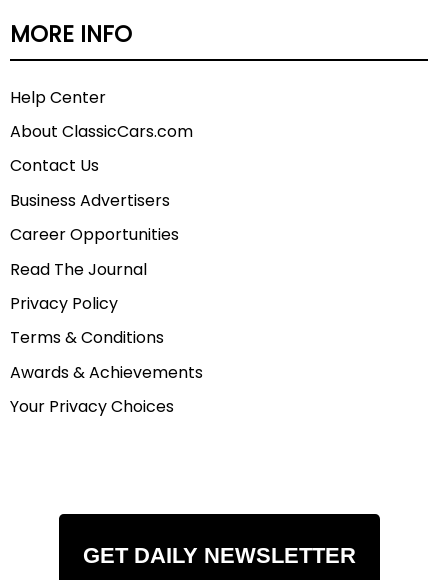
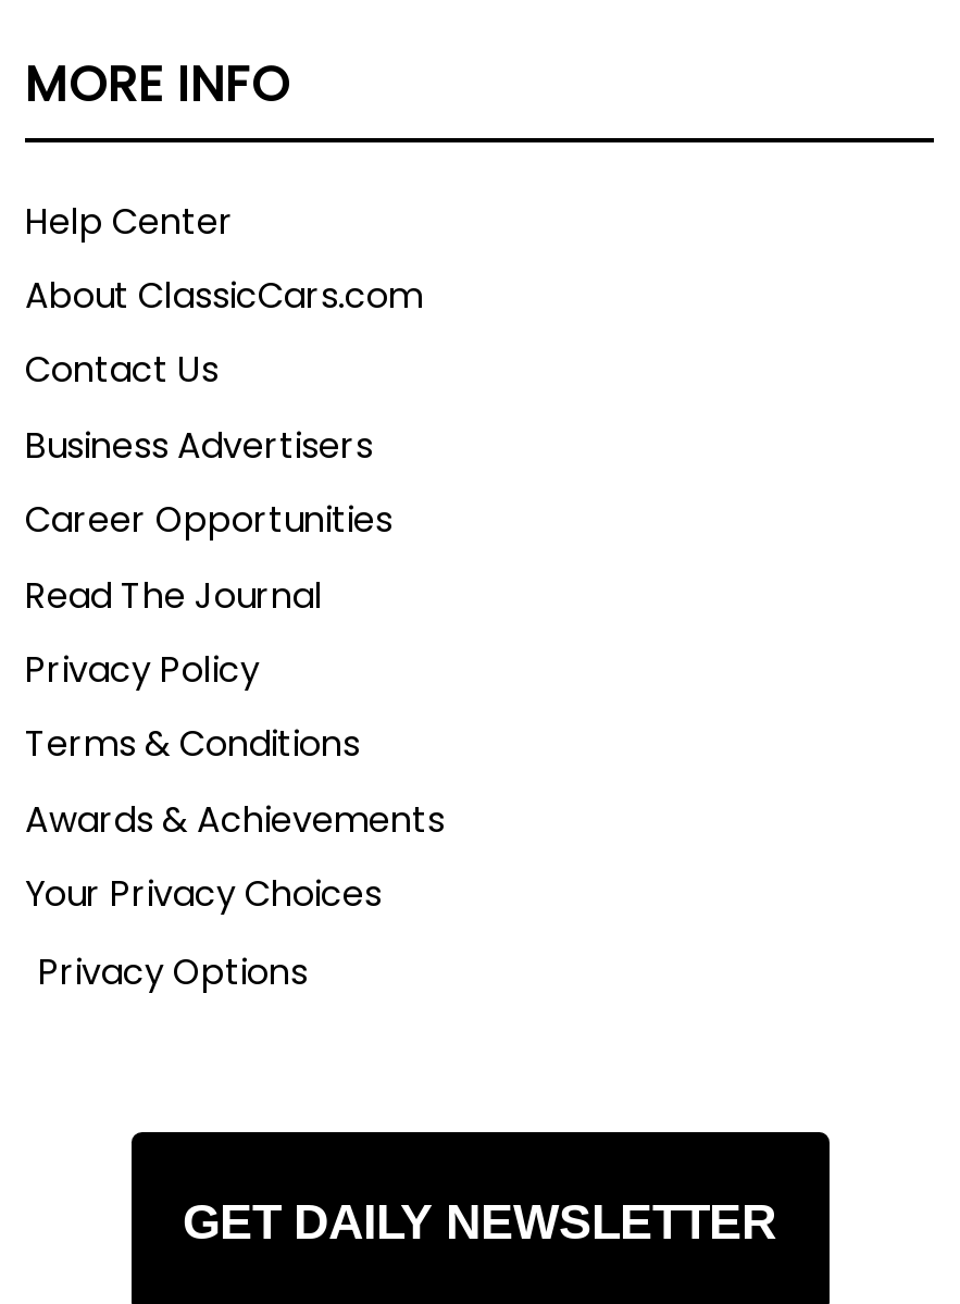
+ Privacy Options
